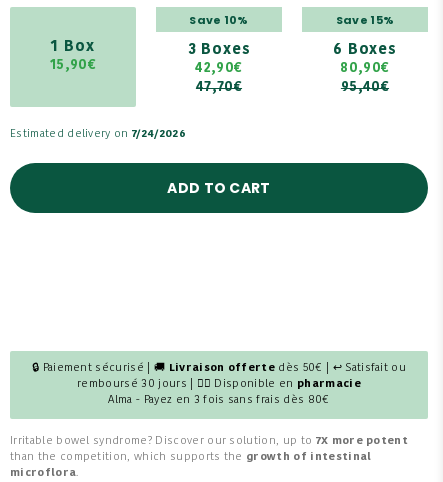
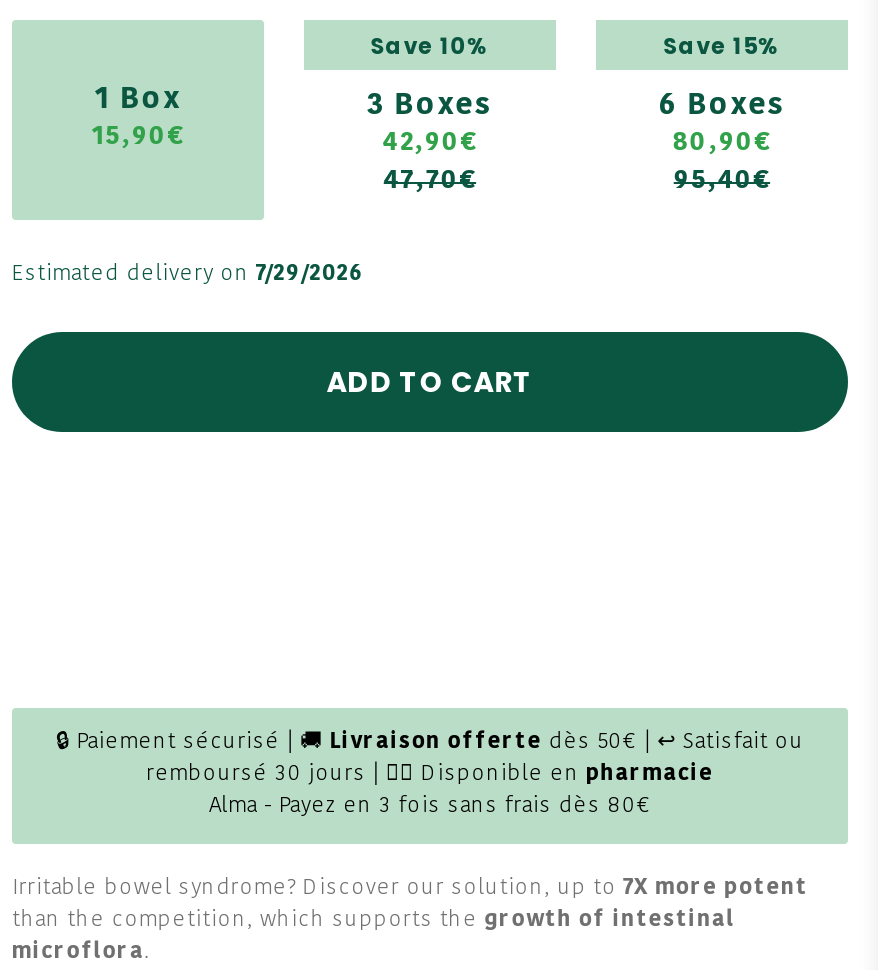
- Estimated delivery on 7/24/2026
+ Estimated delivery on 7/29/2026
